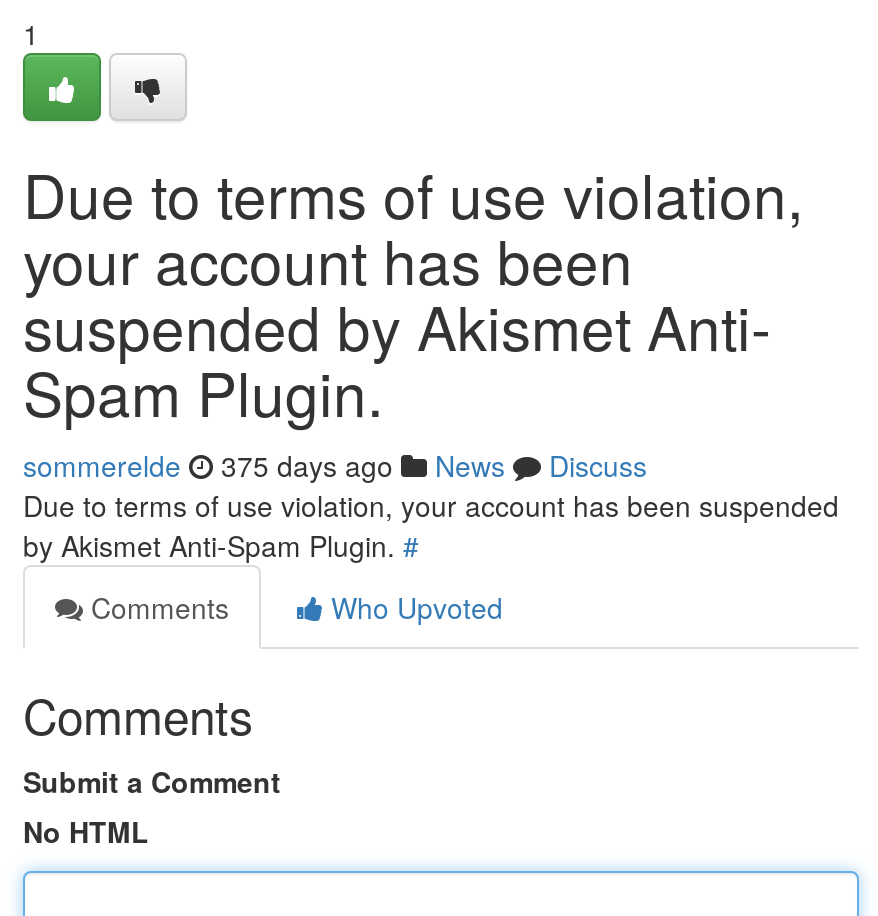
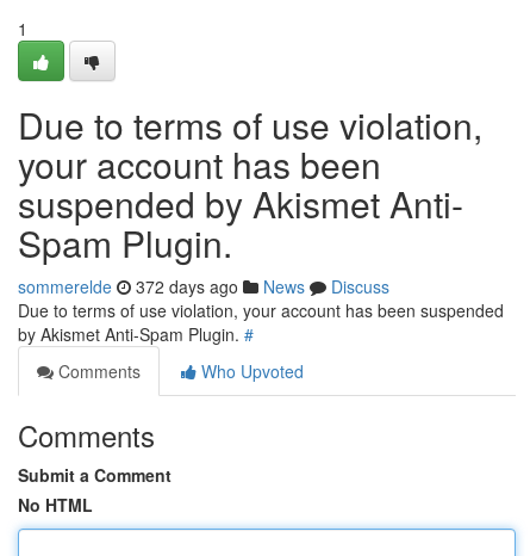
- sommerelde 375 days ago News Discuss
+ sommerelde 372 days ago News Discuss
